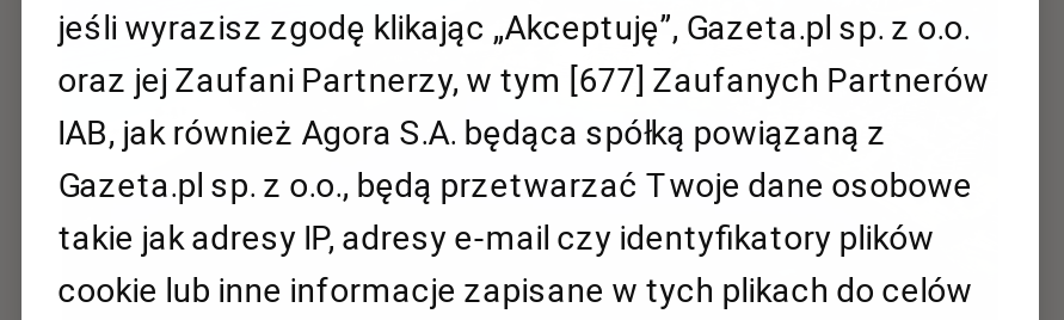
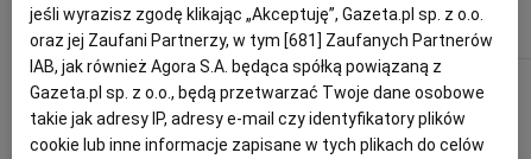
- oraz jej Zaufani Partnerzy, w tym [677] Zaufanych Partnerów
+ oraz jej Zaufani Partnerzy, w tym [681] Zaufanych Partnerów
